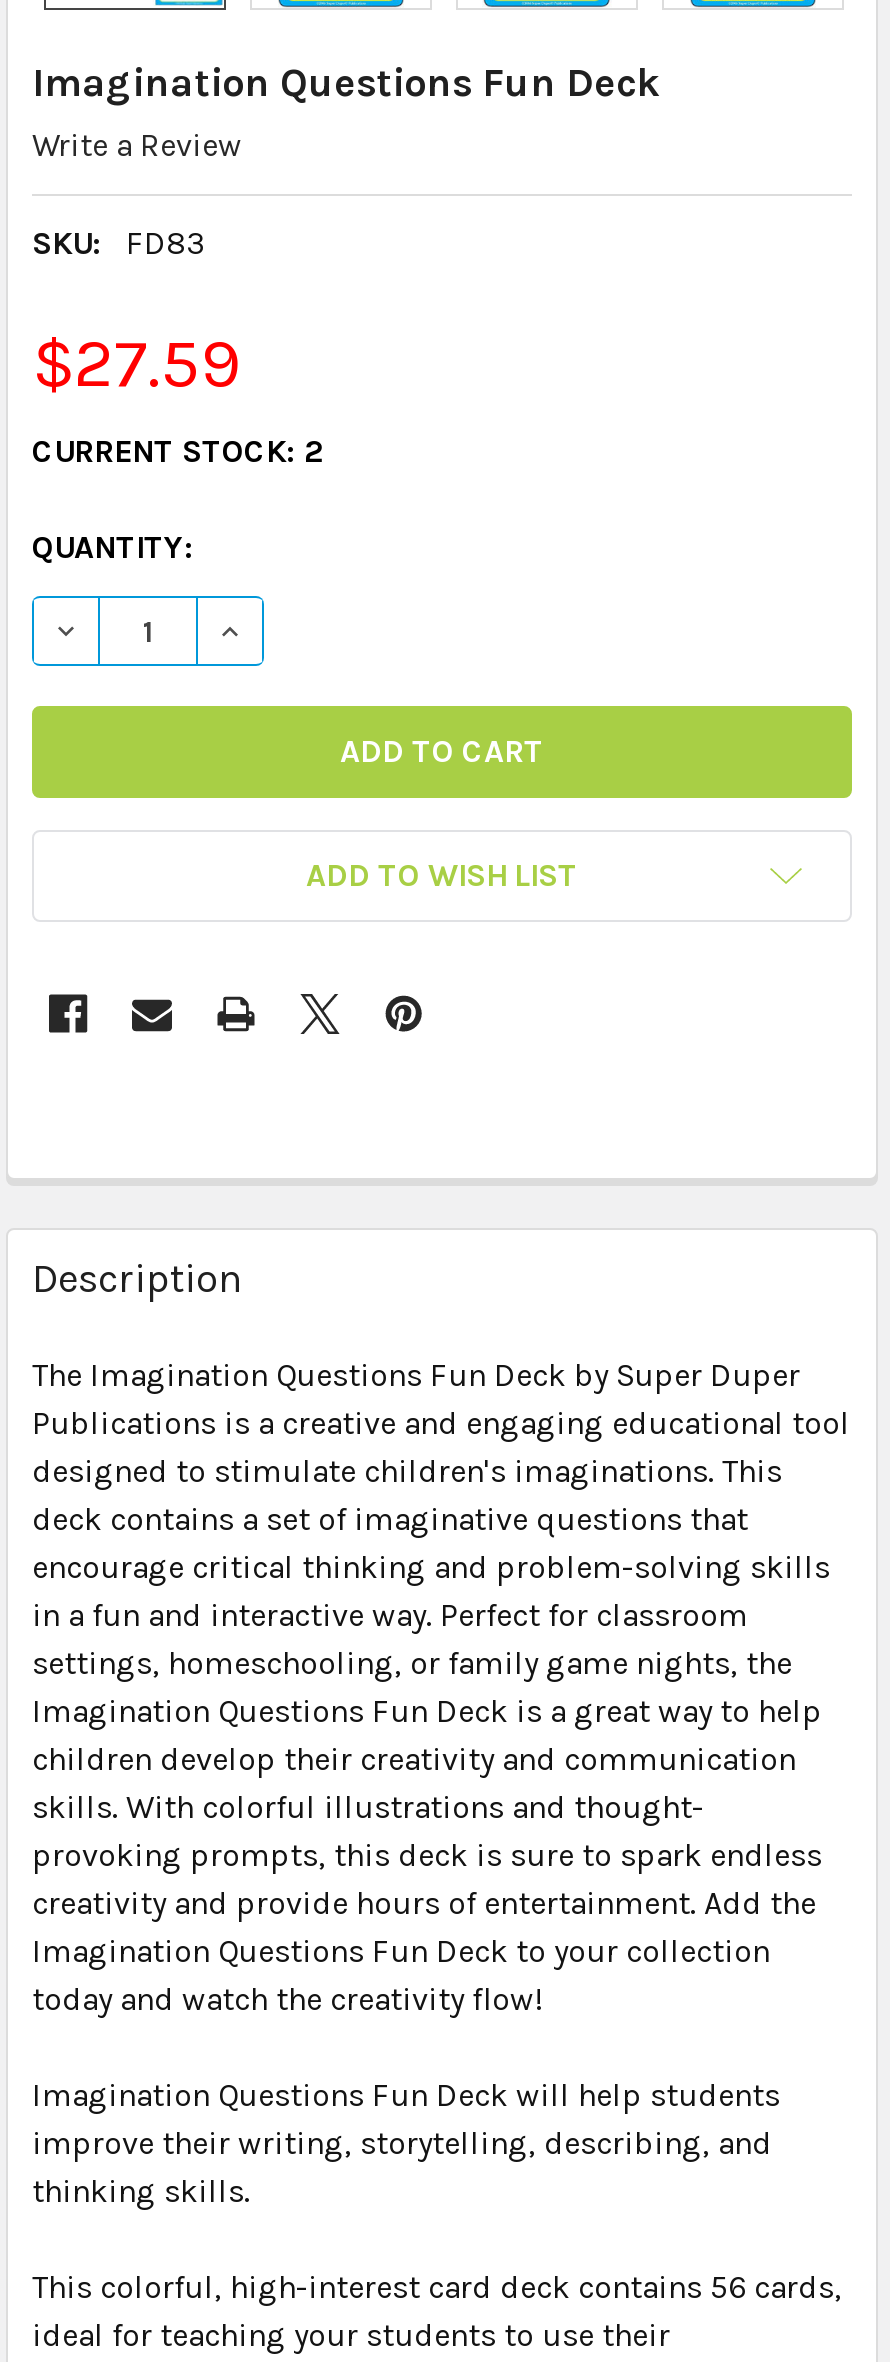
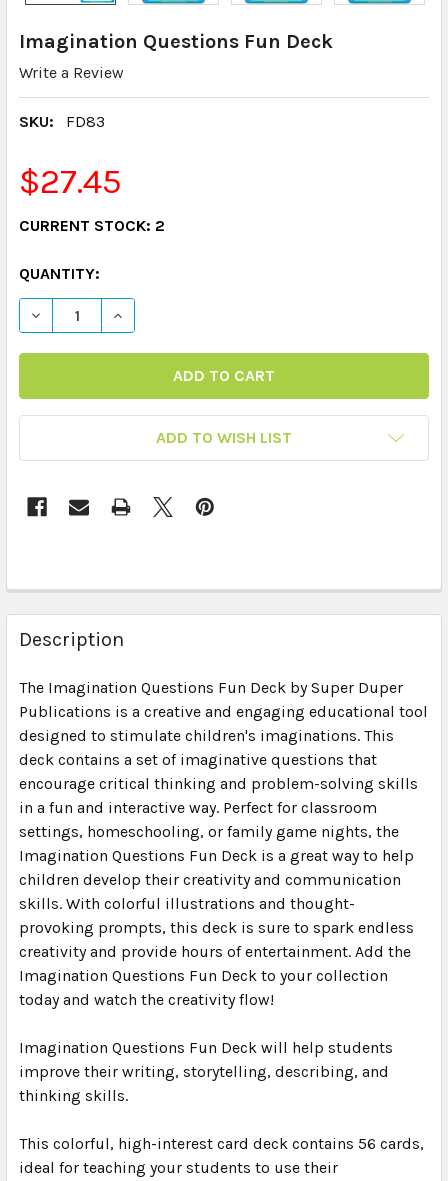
- $27.59
+ $27.45
